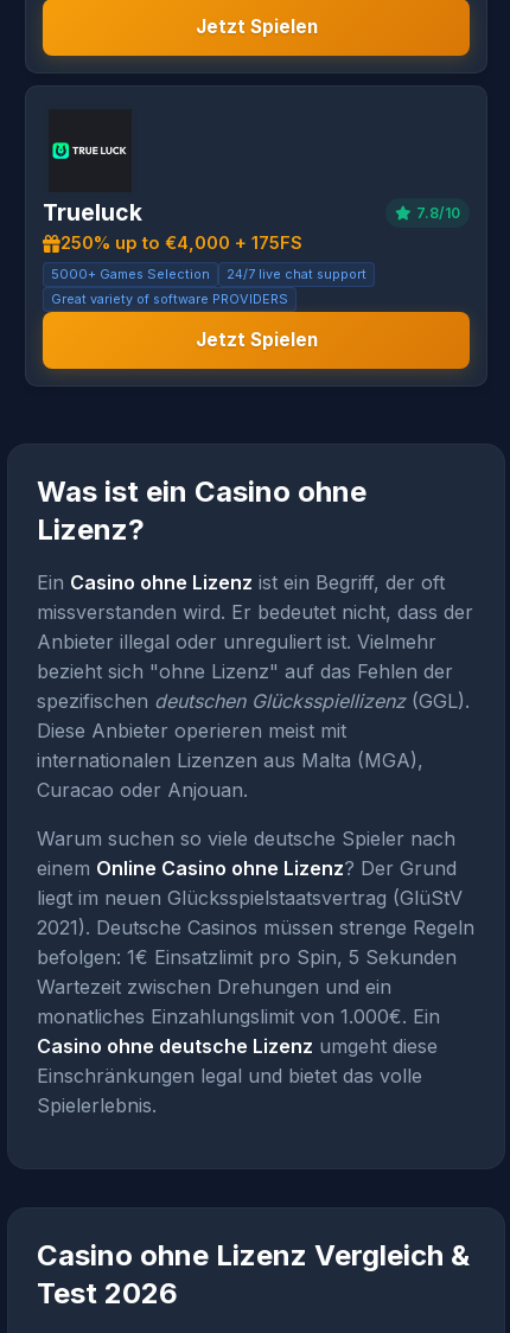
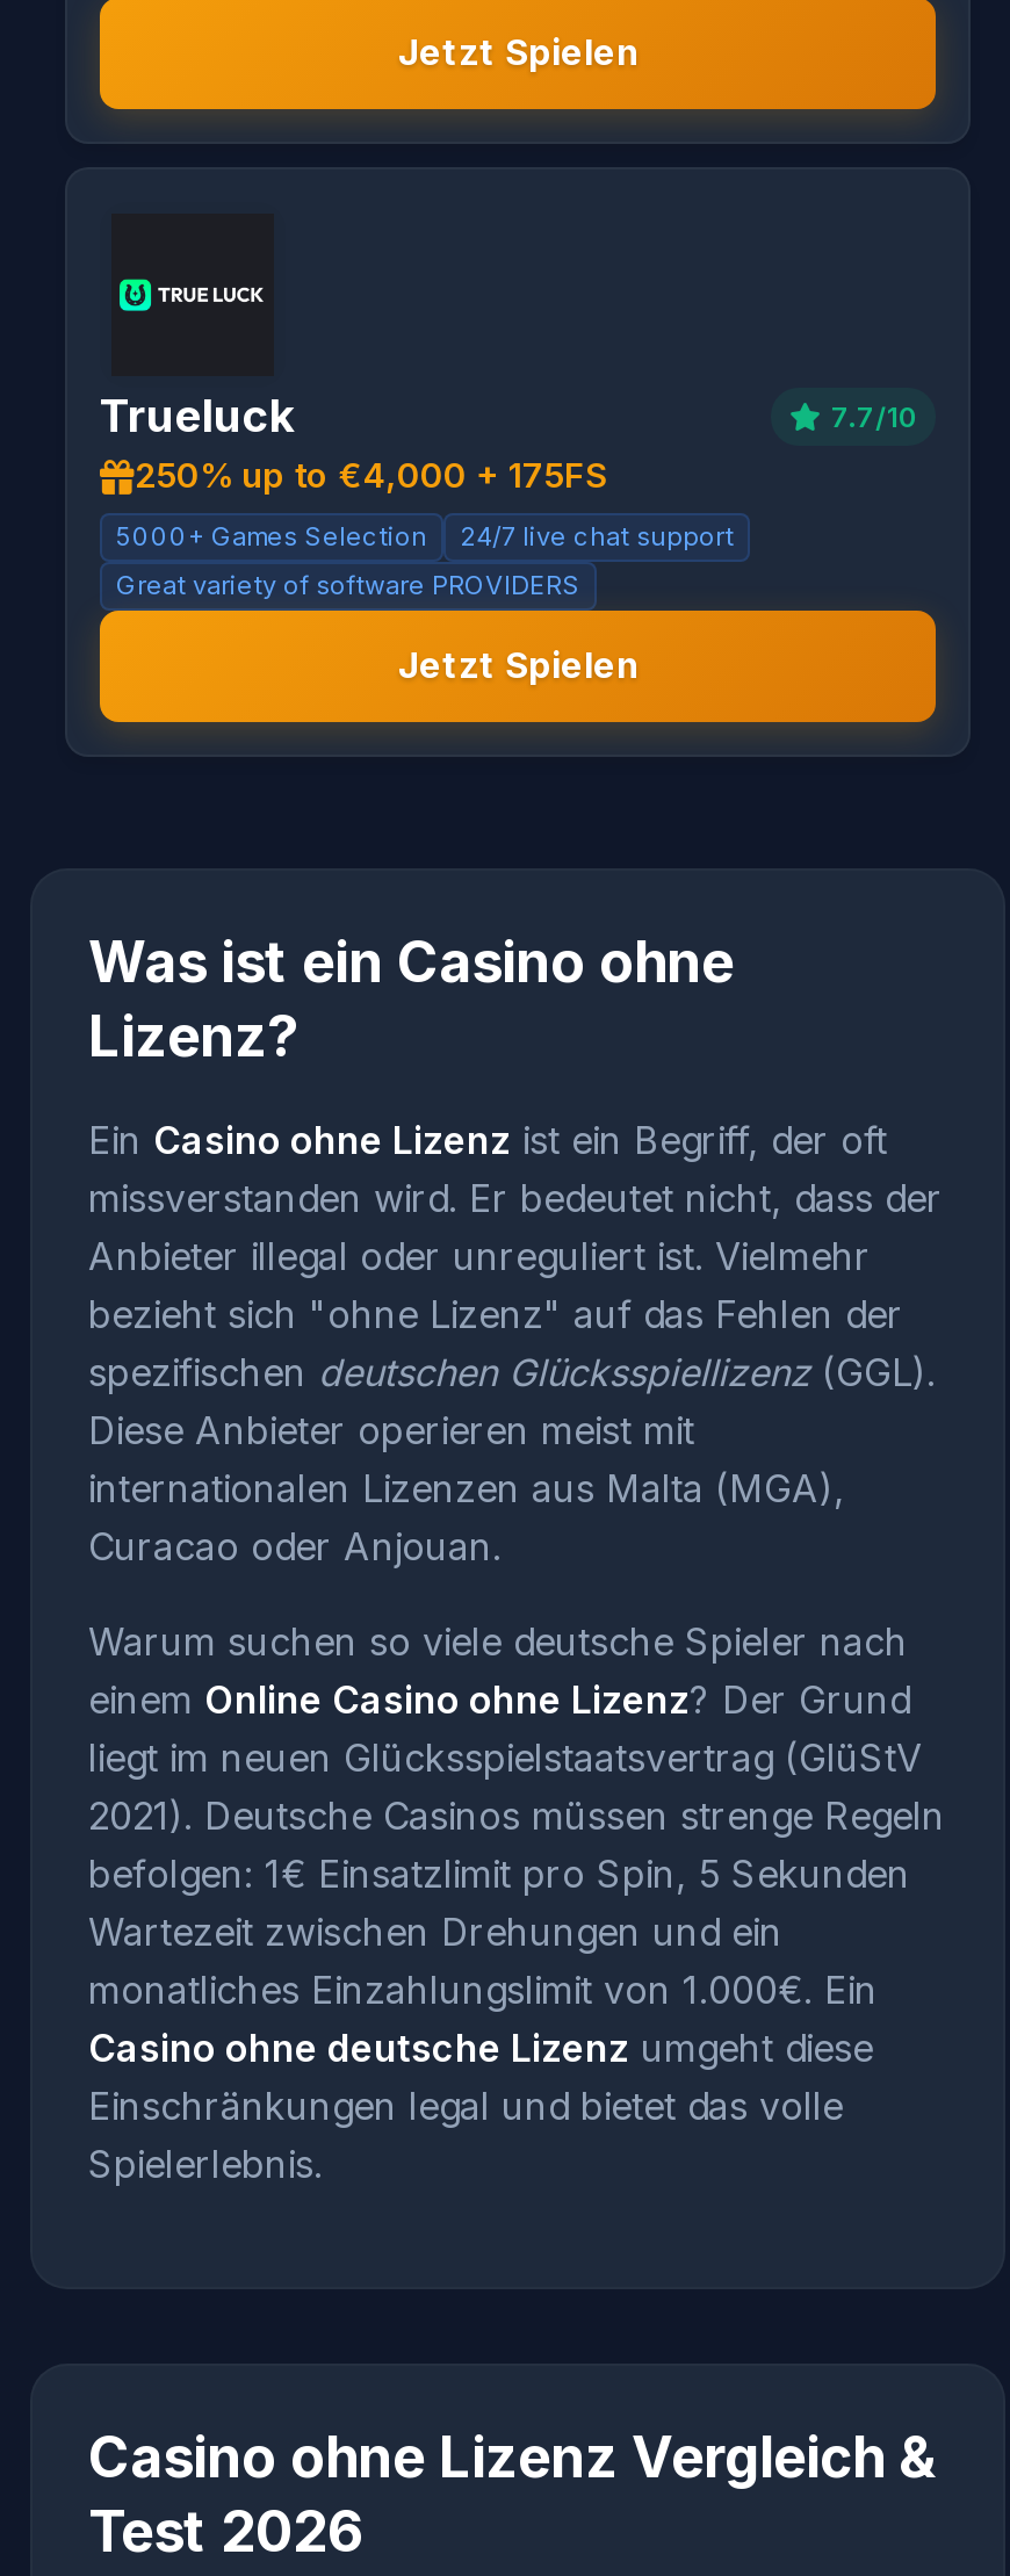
- 7.8/10
+ 7.7/10
